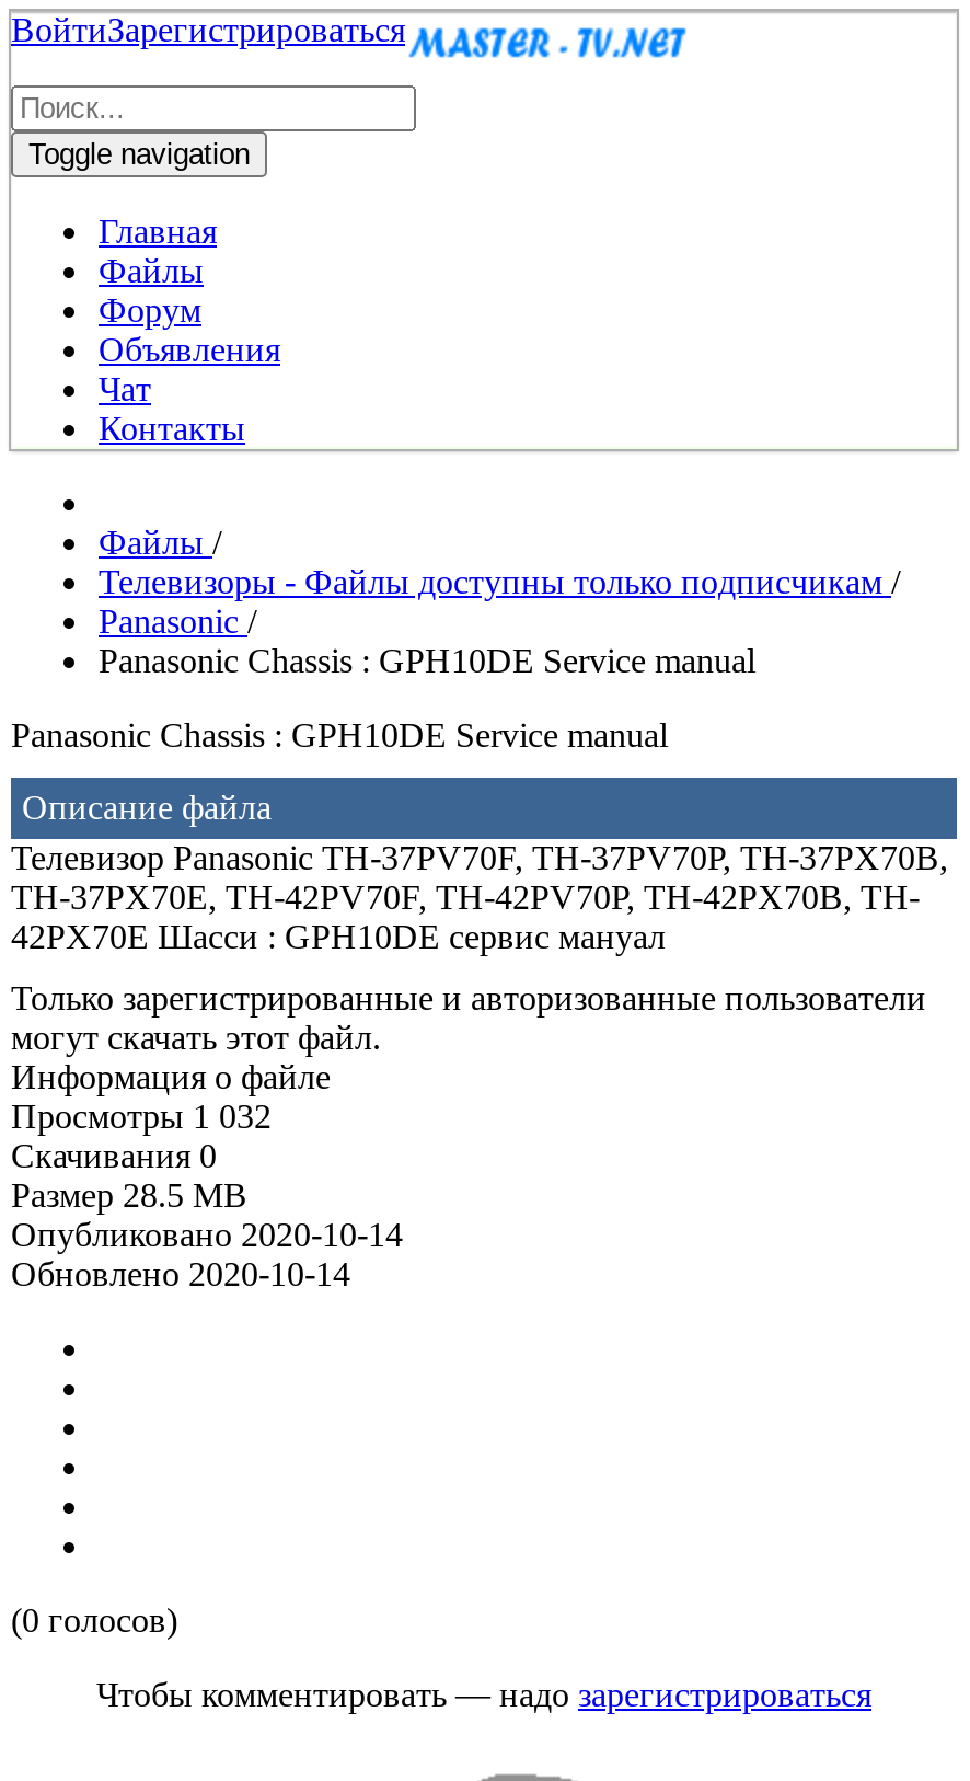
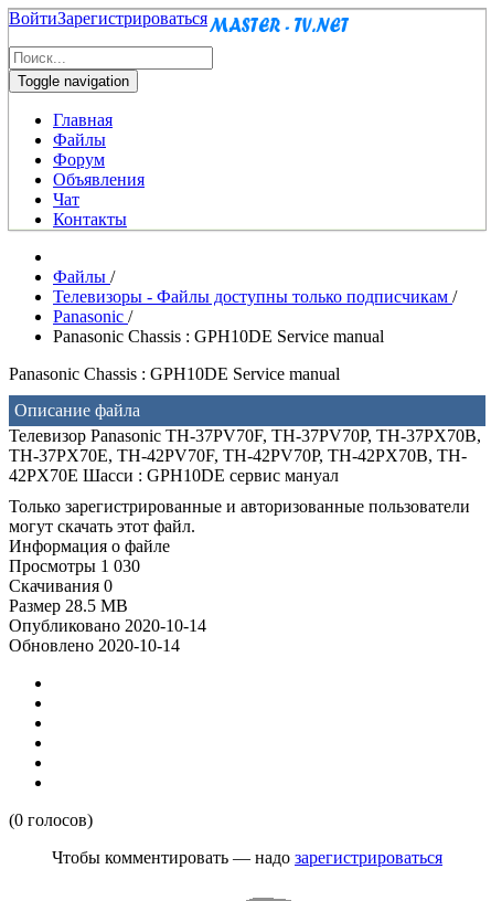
- Просмотры 1 032
+ Просмотры 1 030
